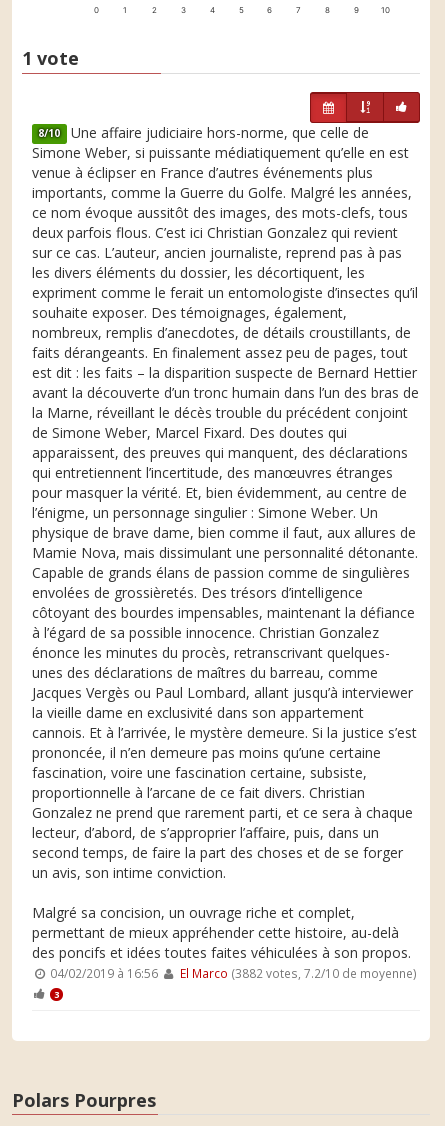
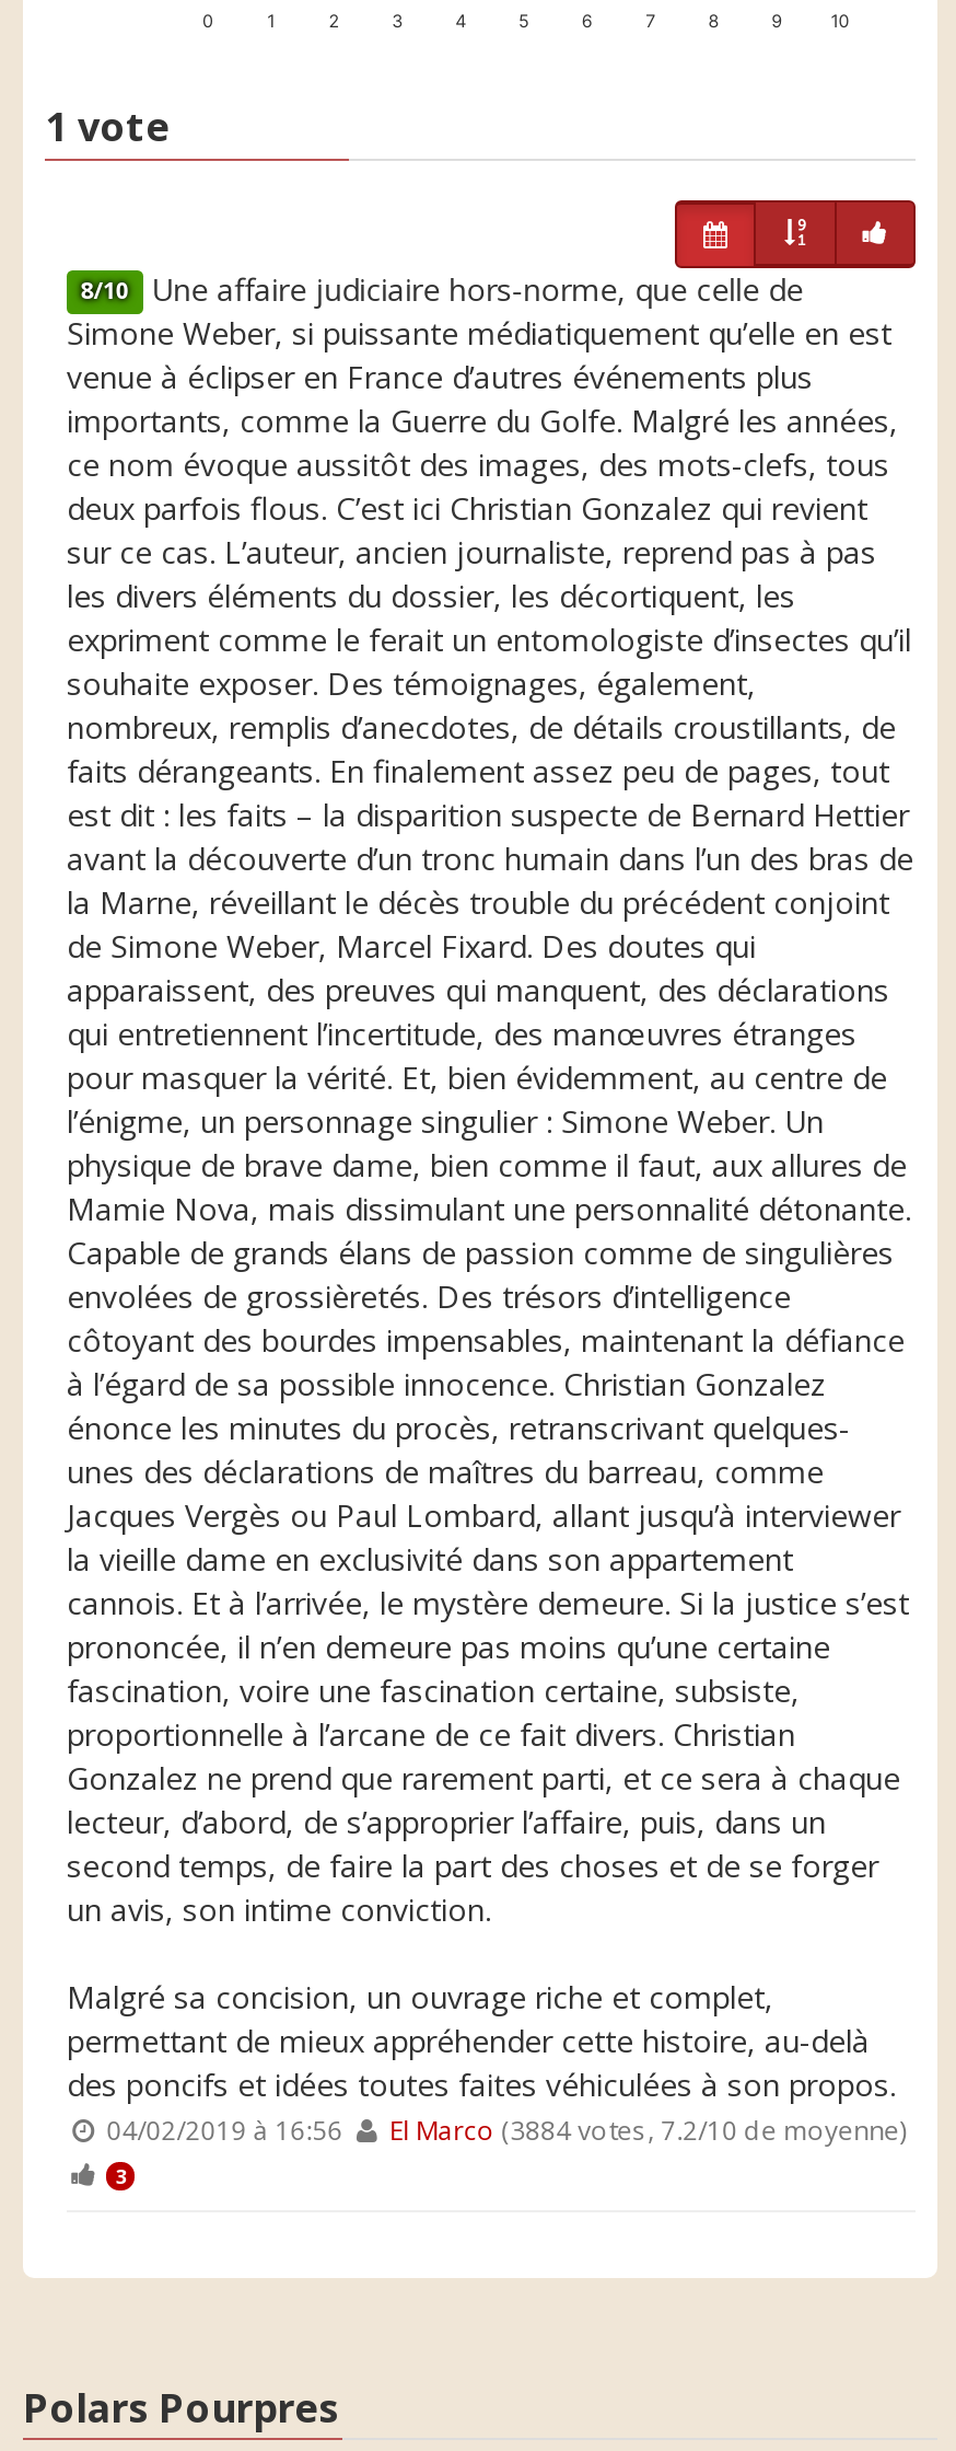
- El Marco (3882 votes, 7.2/10 de moyenne)
+ El Marco (3884 votes, 7.2/10 de moyenne)
